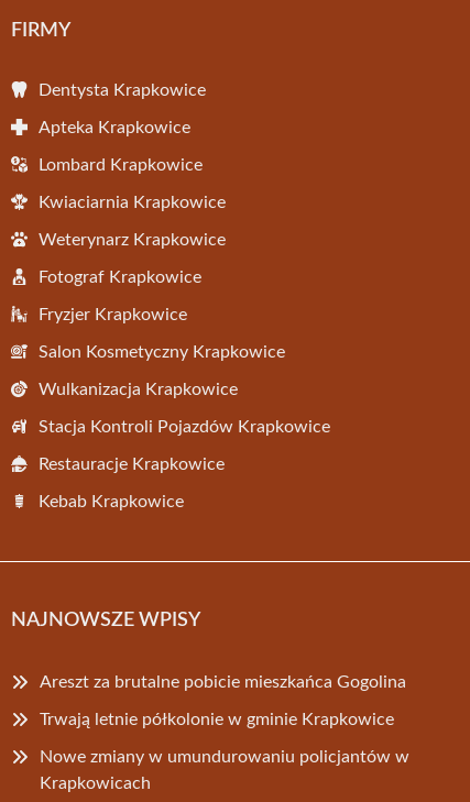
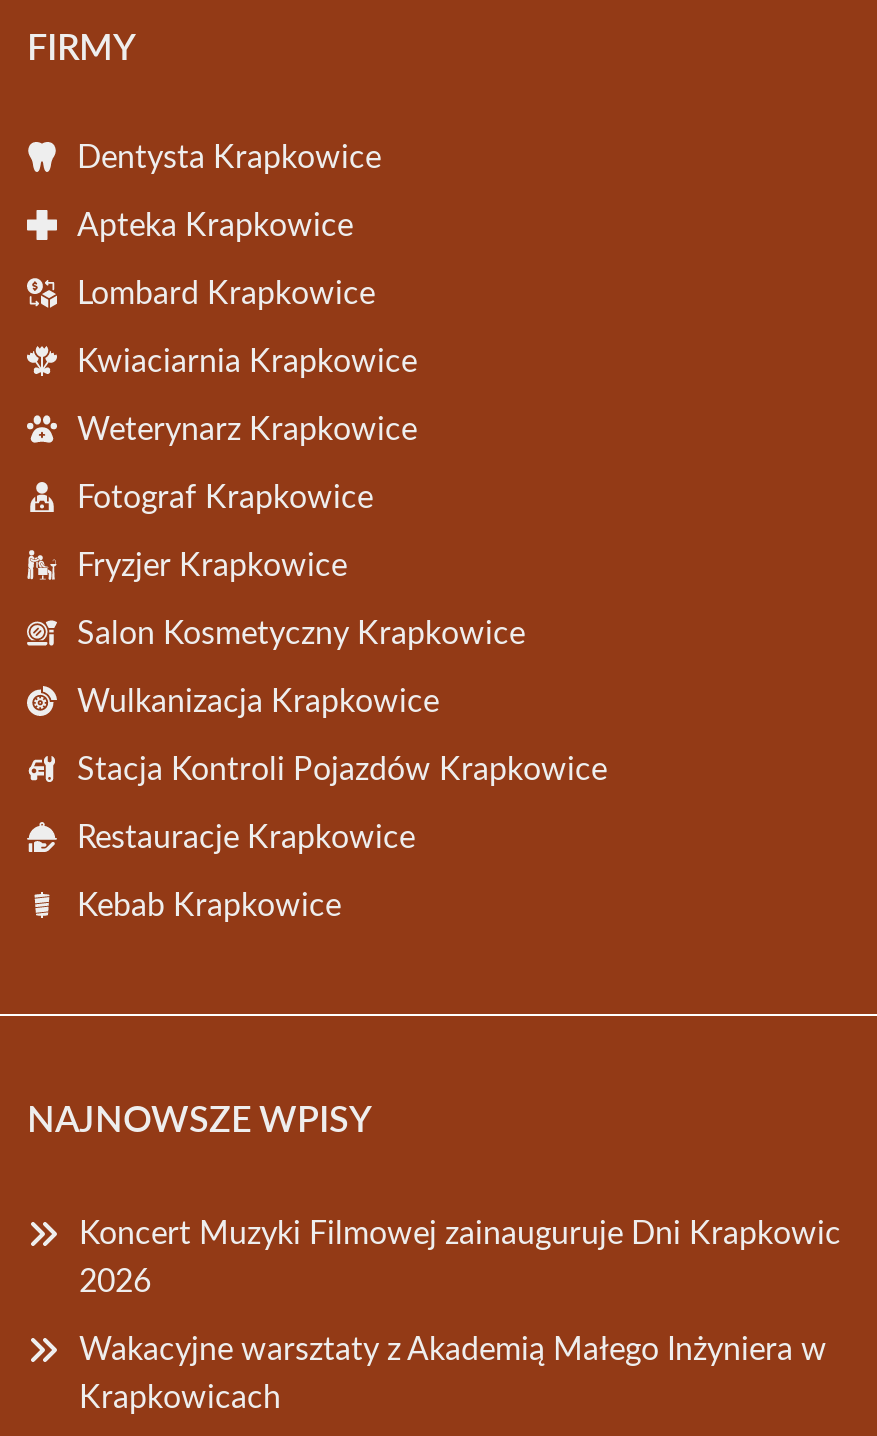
- Areszt za brutalne pobicie mieszkańca Gogolina
+ Koncert Muzyki Filmowej zainauguruje Dni Krapkowic

- Trwają letnie półkolonie w gminie Krapkowice
+ 2026

- Nowe zmiany w umundurowaniu policjantów w
+ Wakacyjne warsztaty z Akademią Małego Inżyniera w
